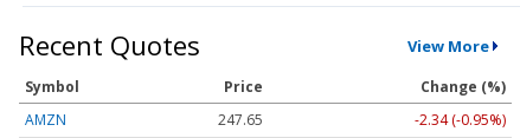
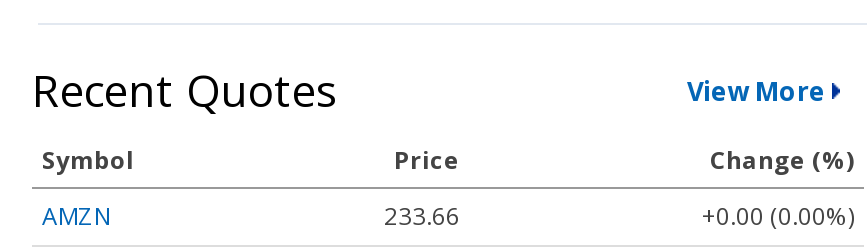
- 247.65
+ 233.66

- -2.34 (-0.95%)
+ +0.00 (0.00%)
